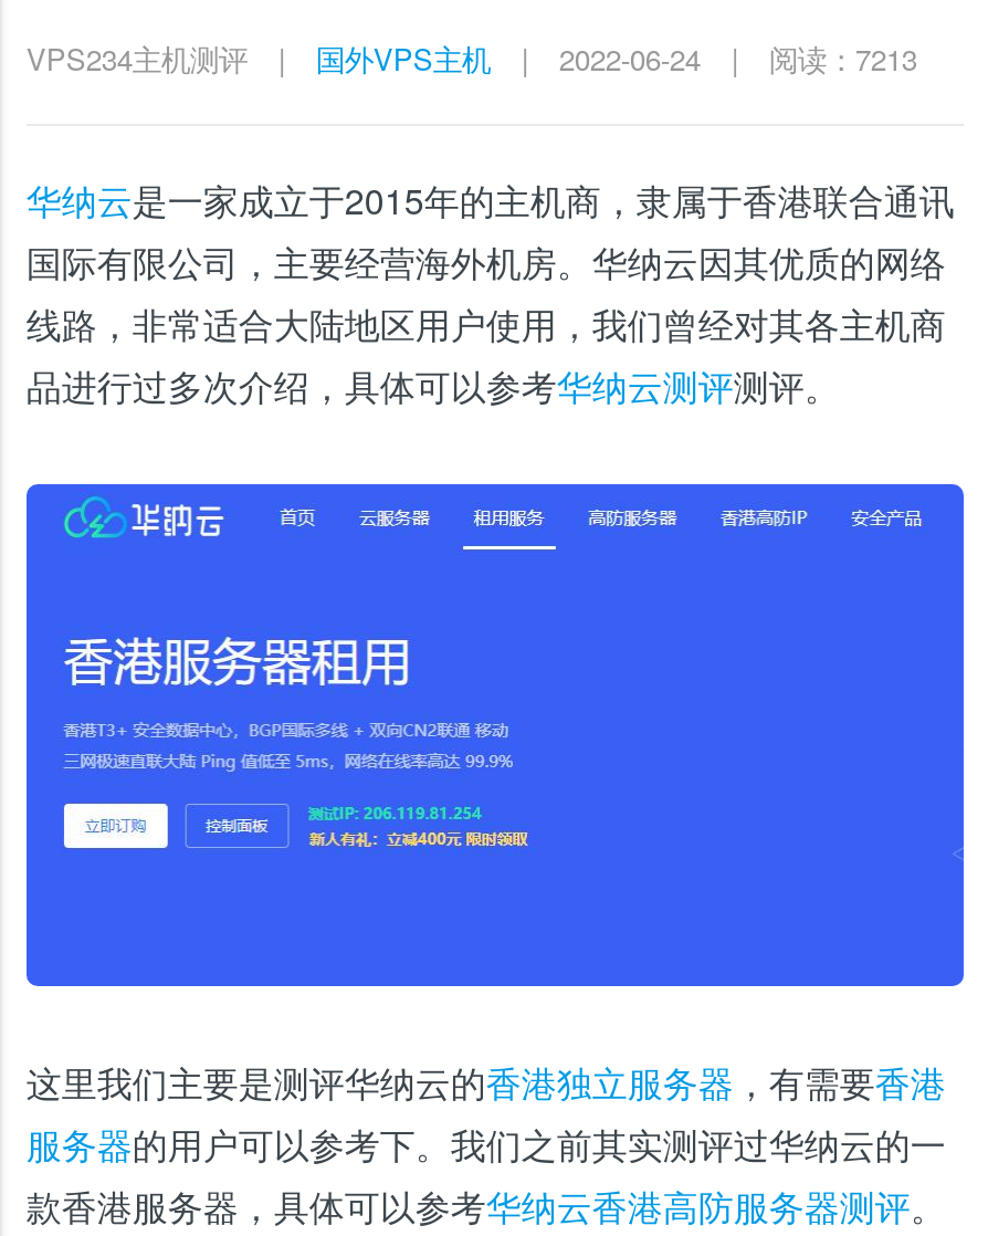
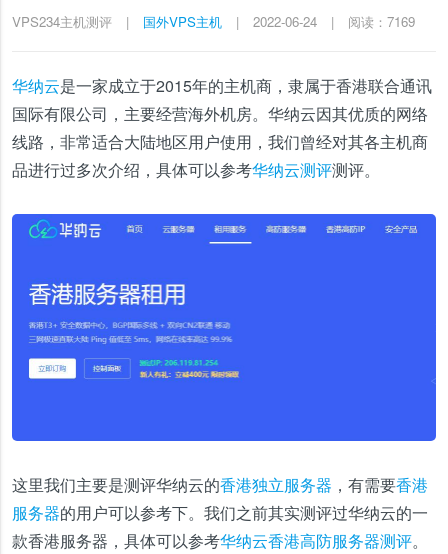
- 阅读：7213
+ 阅读：7169
